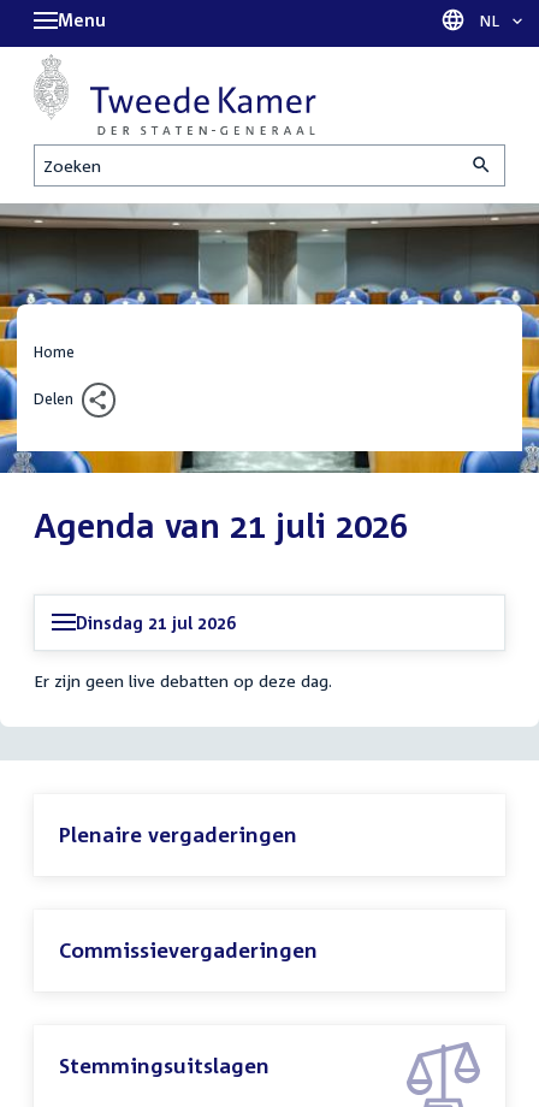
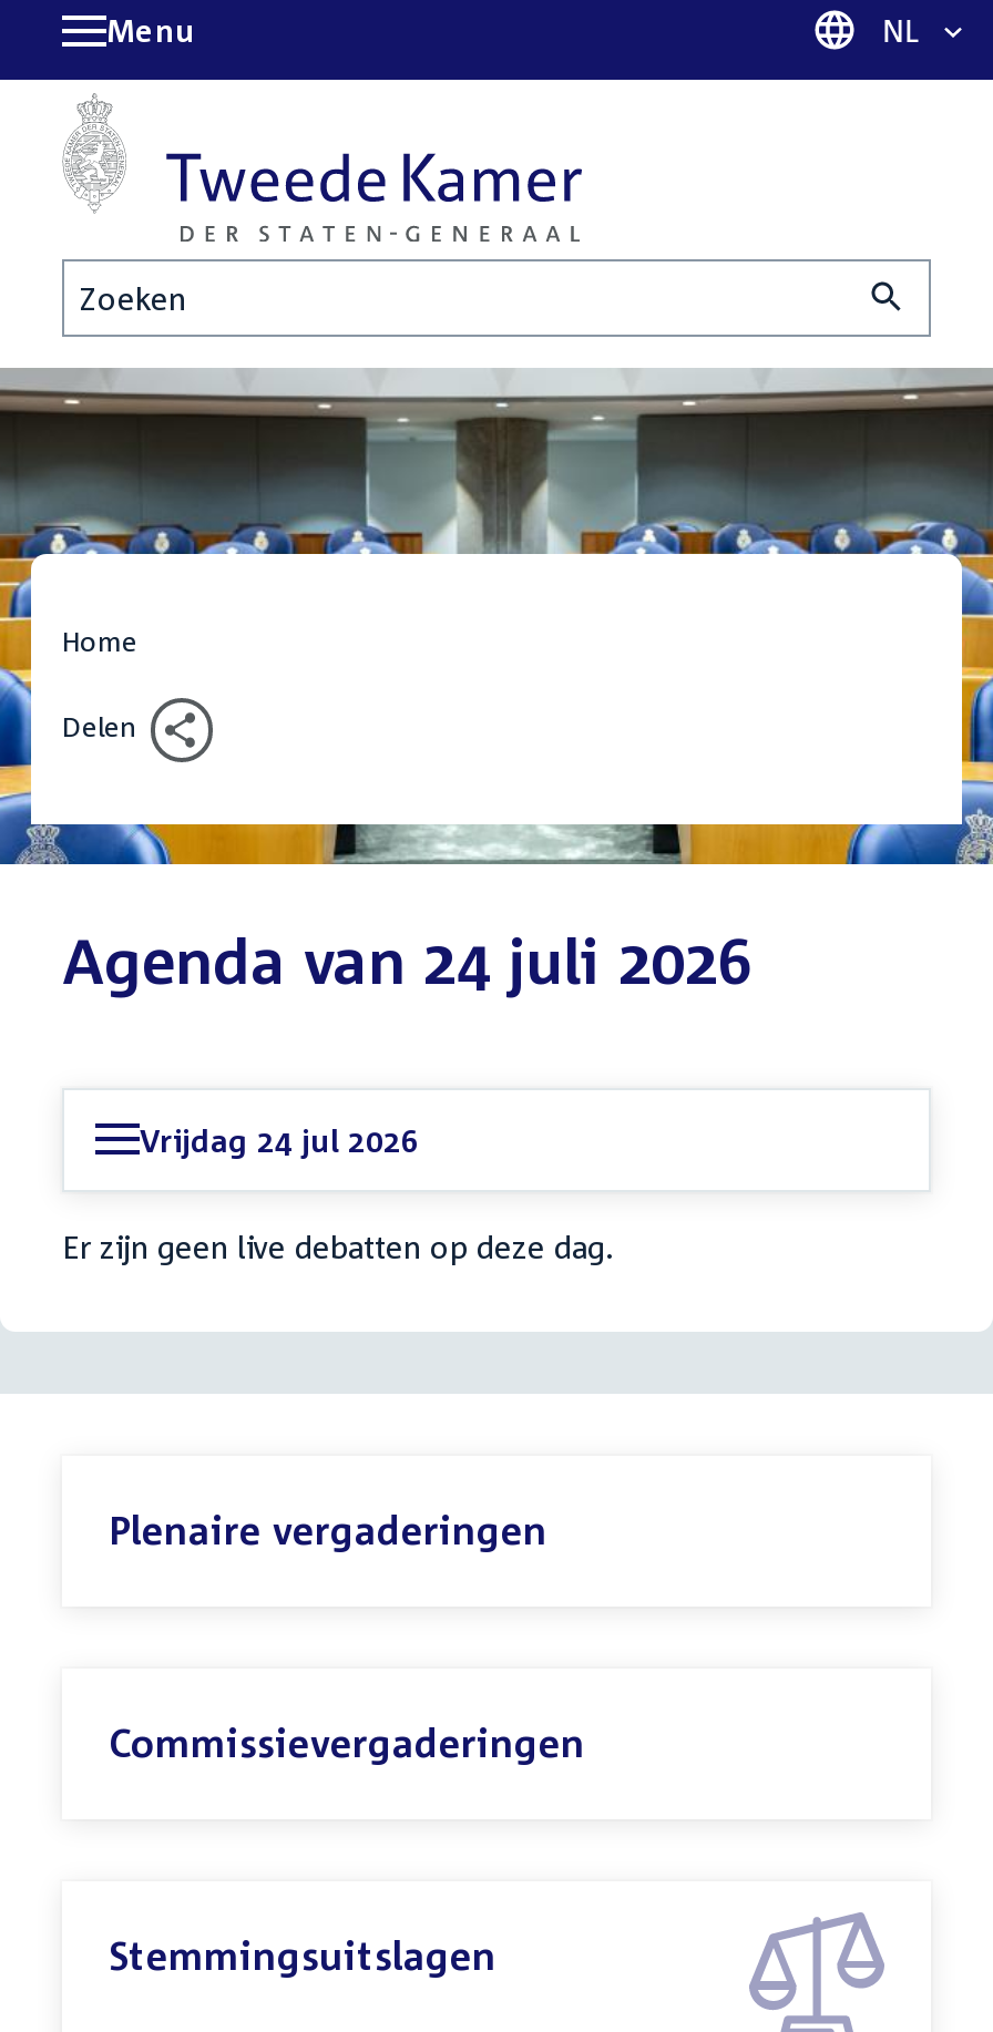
- Agenda van 21 juli 2026
+ Agenda van 24 juli 2026

- Dinsdag 21 jul 2026
+ Vrijdag 24 jul 2026
